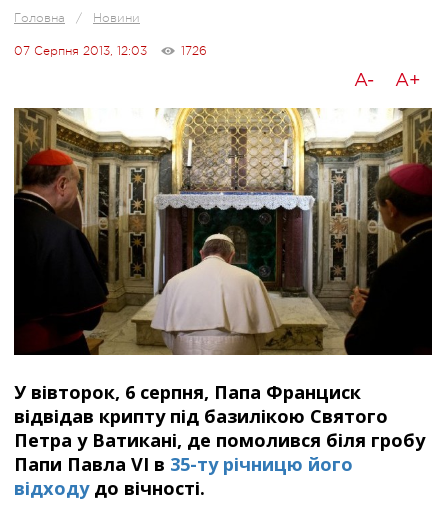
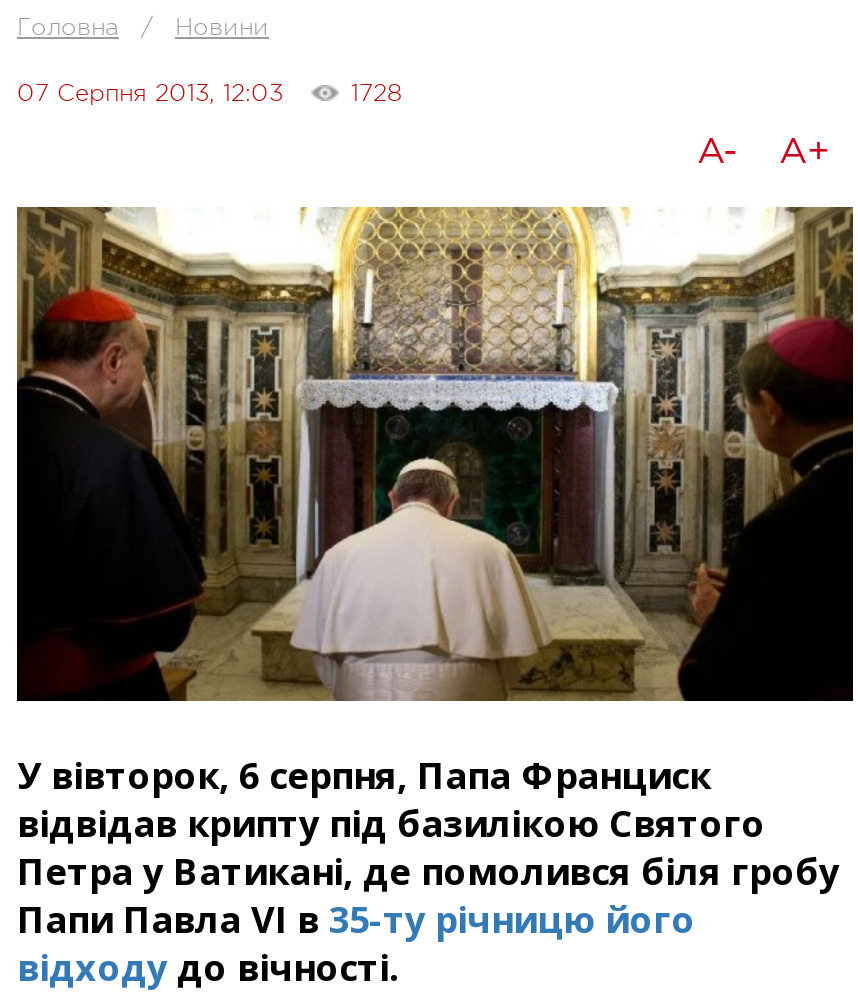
- 1726
+ 1728
